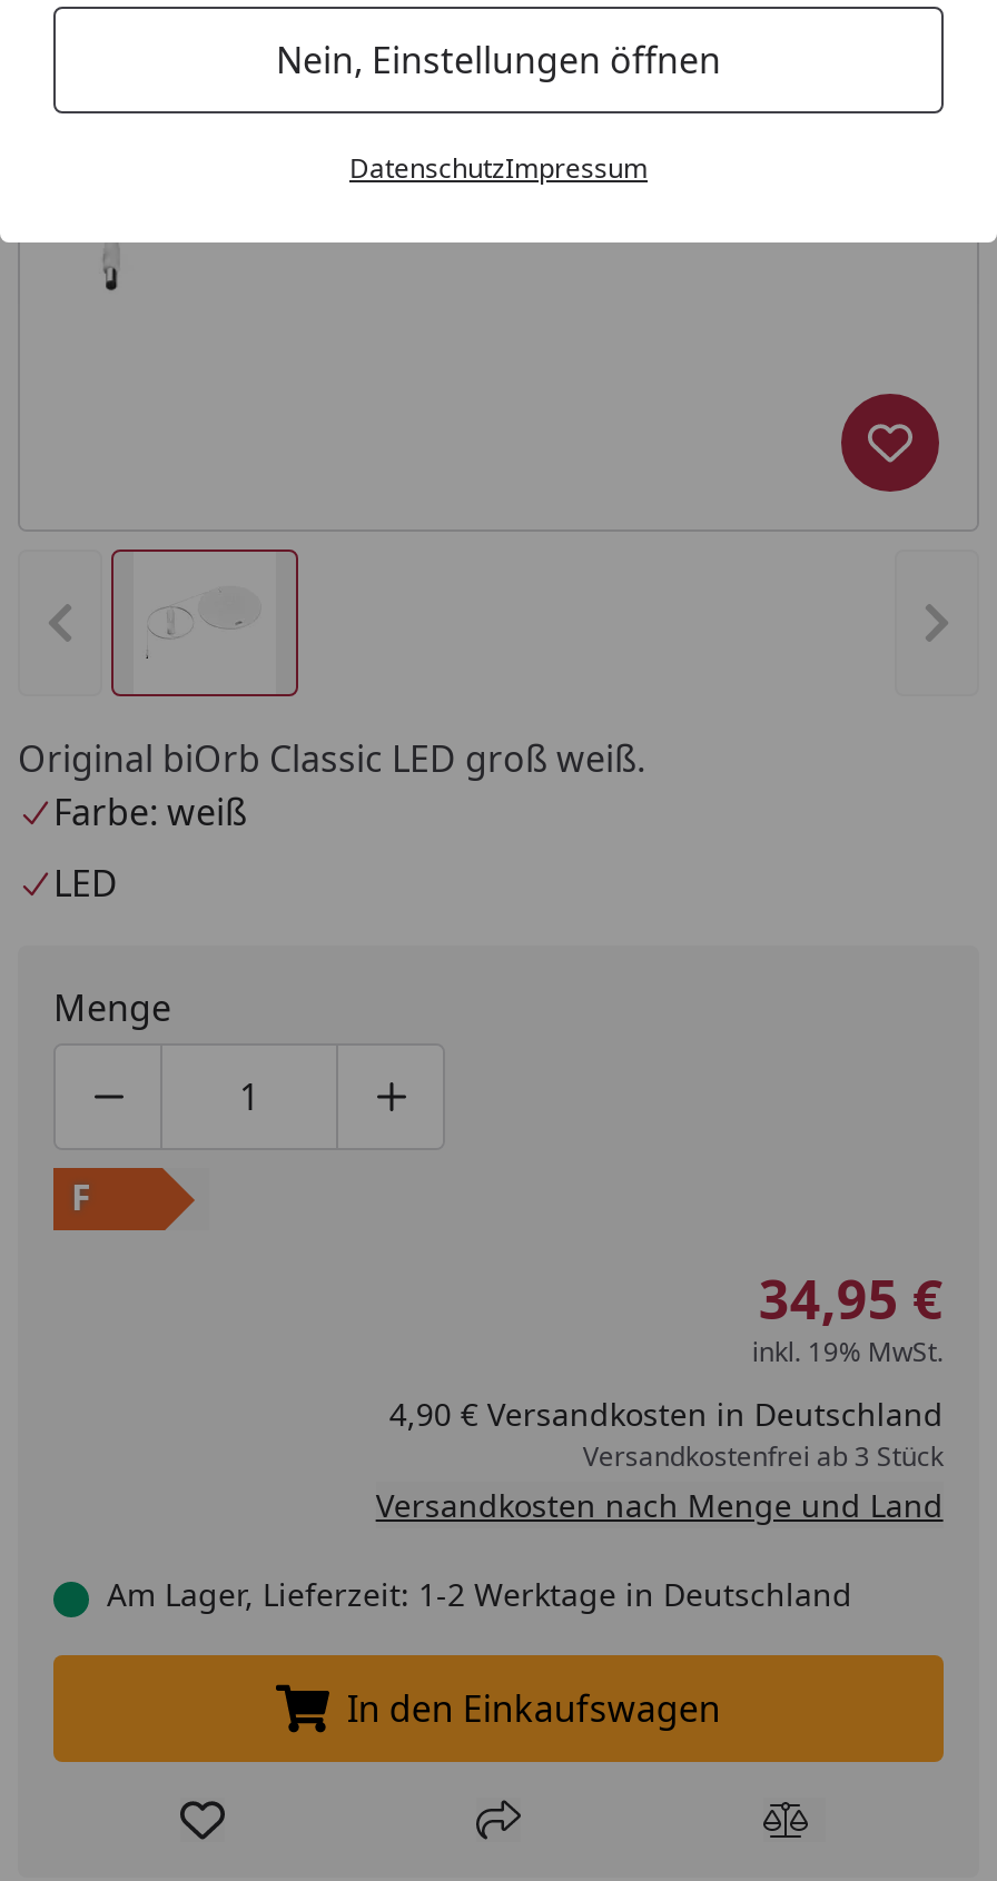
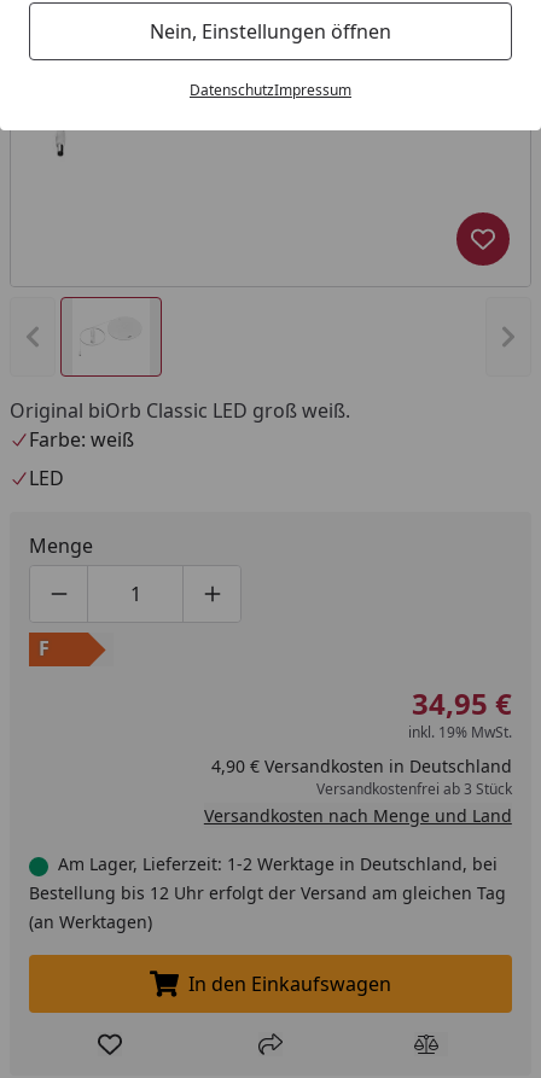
- Am Lager, Lieferzeit: 1-2 Werktage in Deutschland
+ Am Lager, Lieferzeit: 1-2 Werktage in Deutschland, bei
+ Bestellung bis 12 Uhr erfolgt der Versand am gleichen Tag
+ (an Werktagen)
